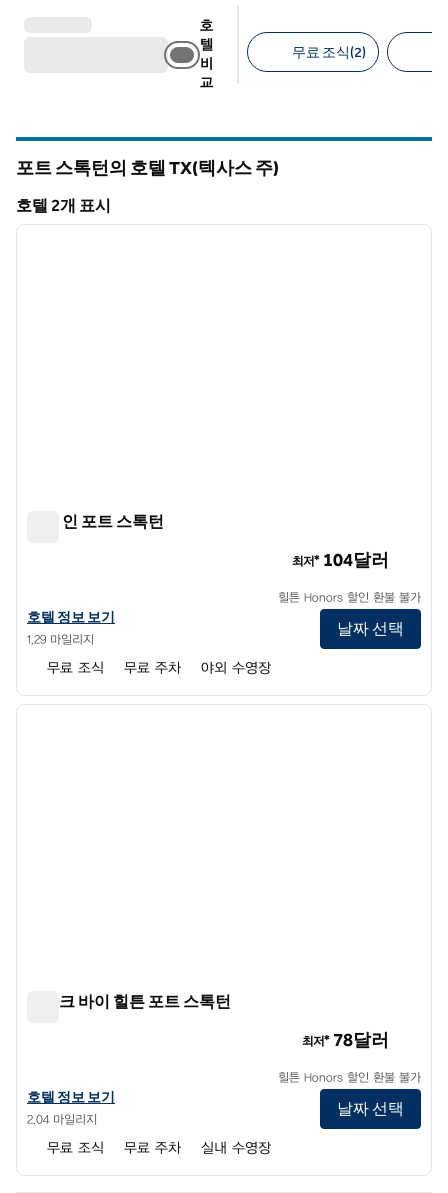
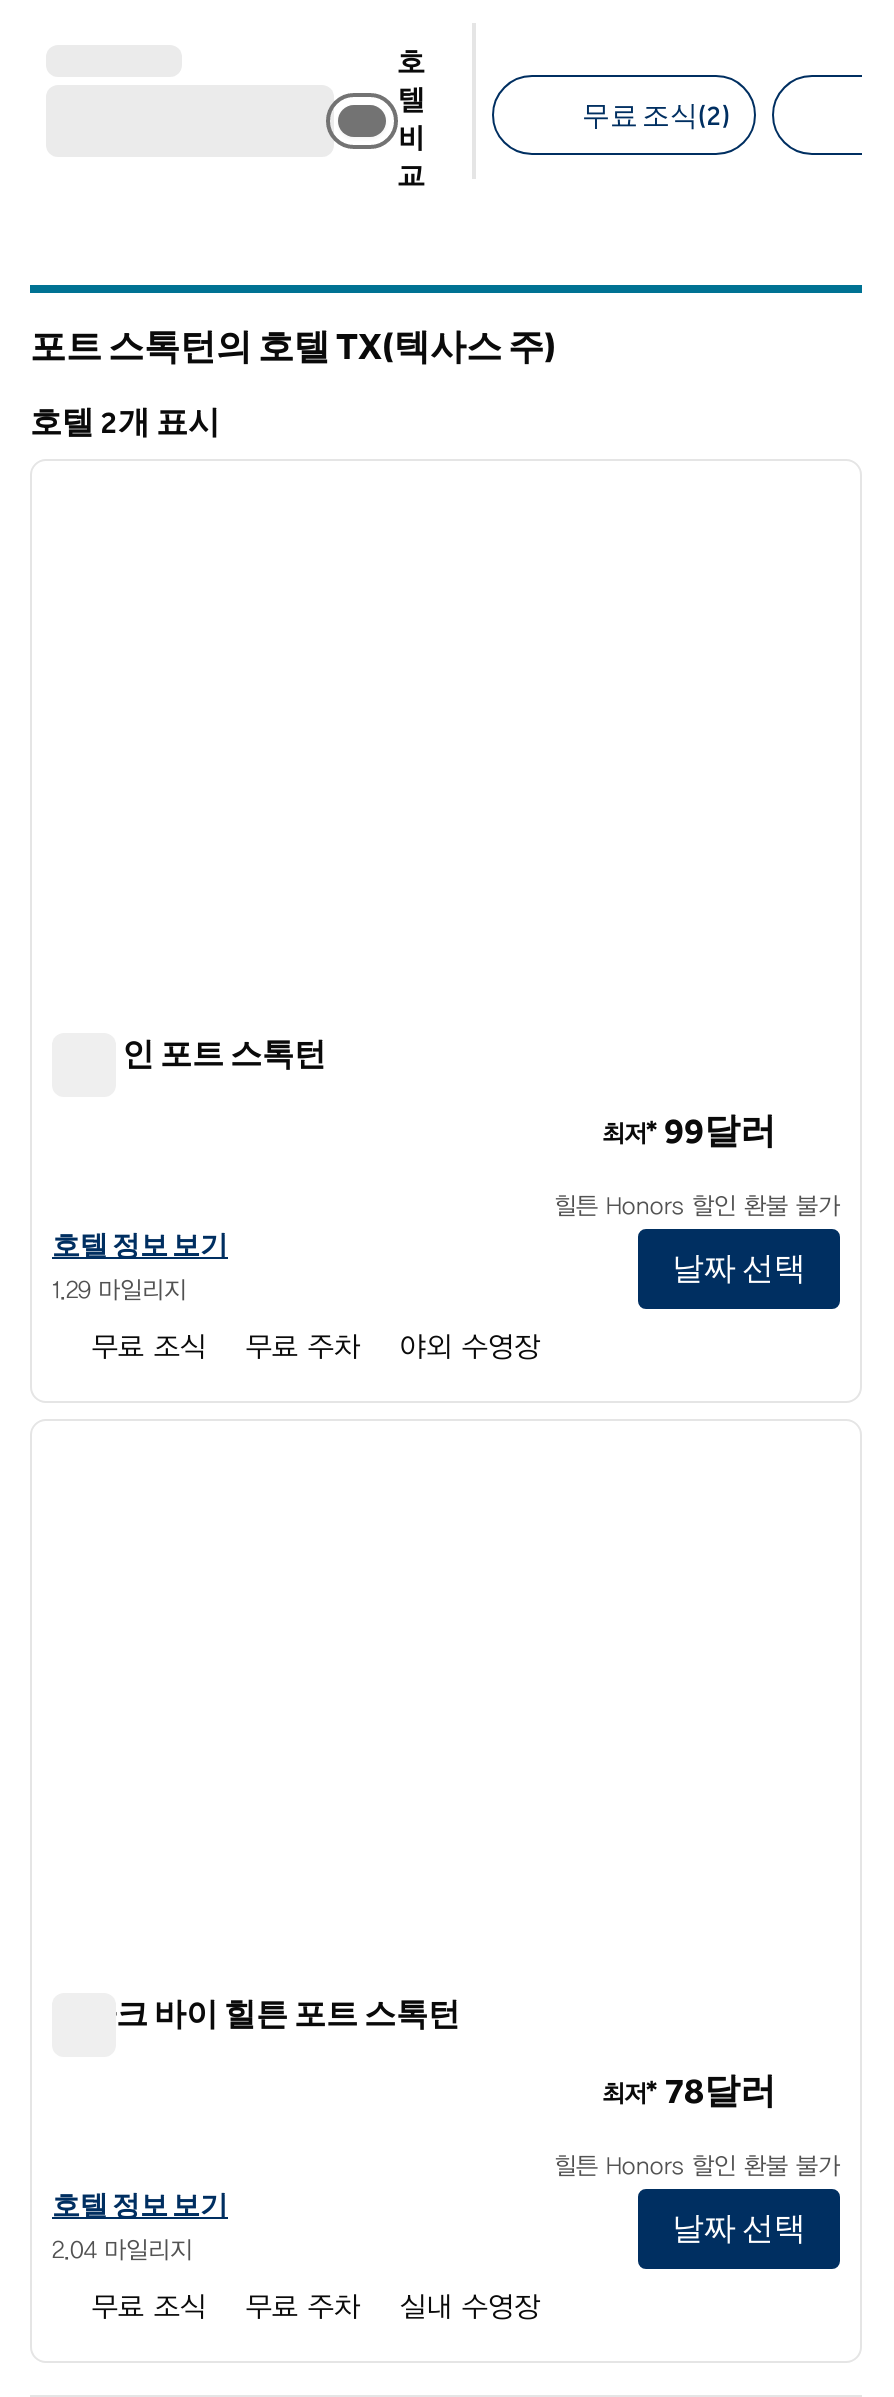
- 최저* 104달러
+ 최저* 99달러
